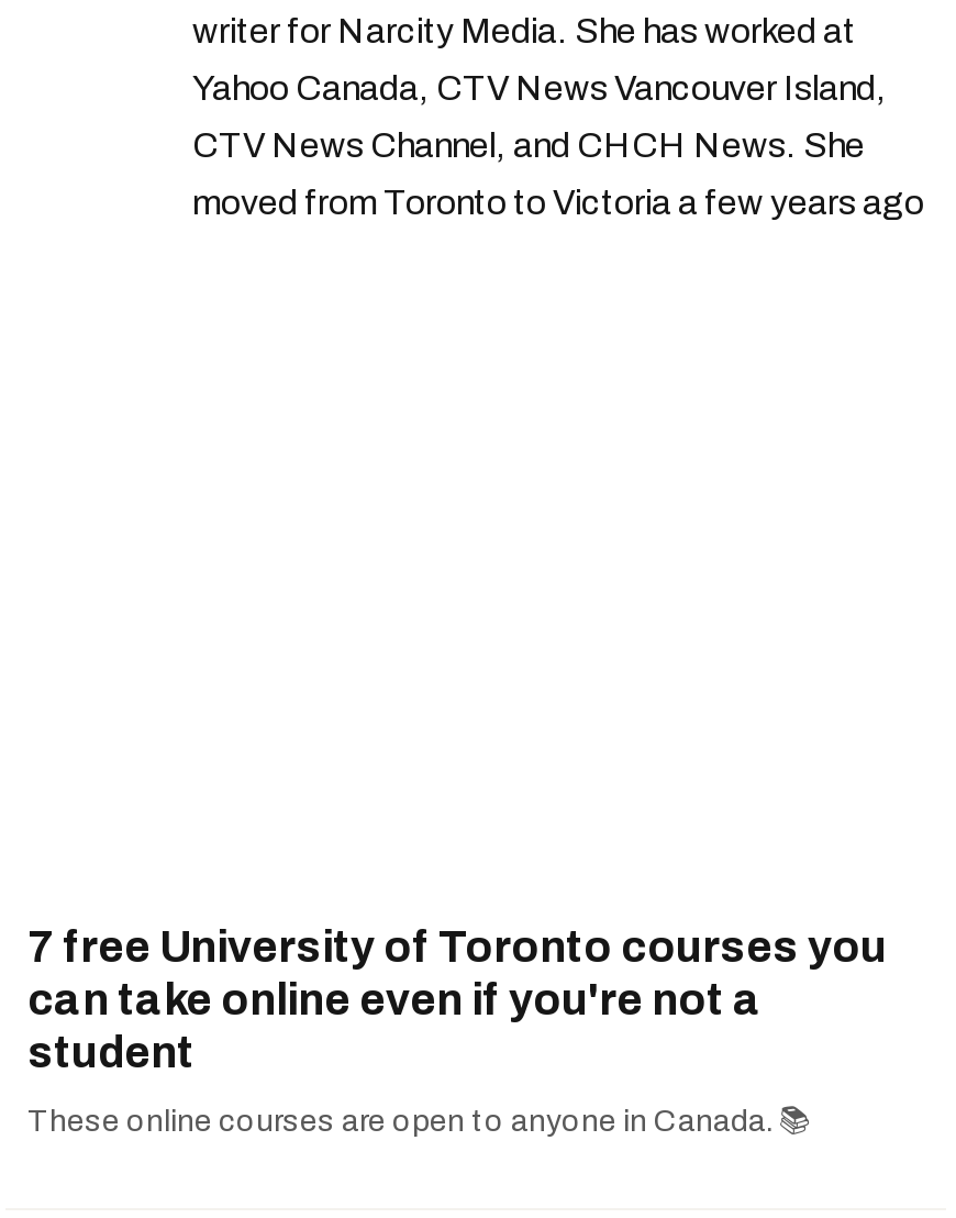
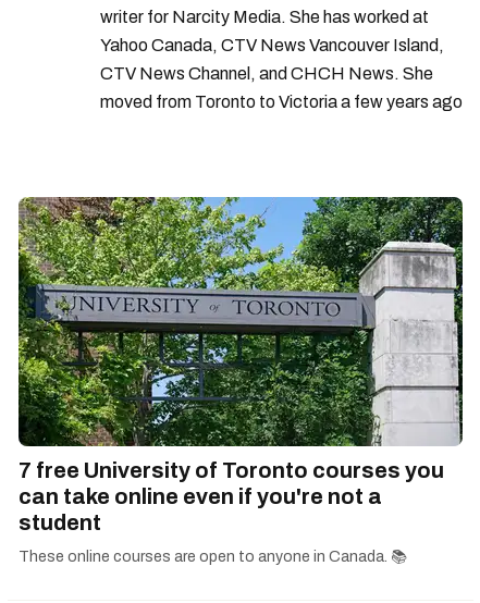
+ [image]
